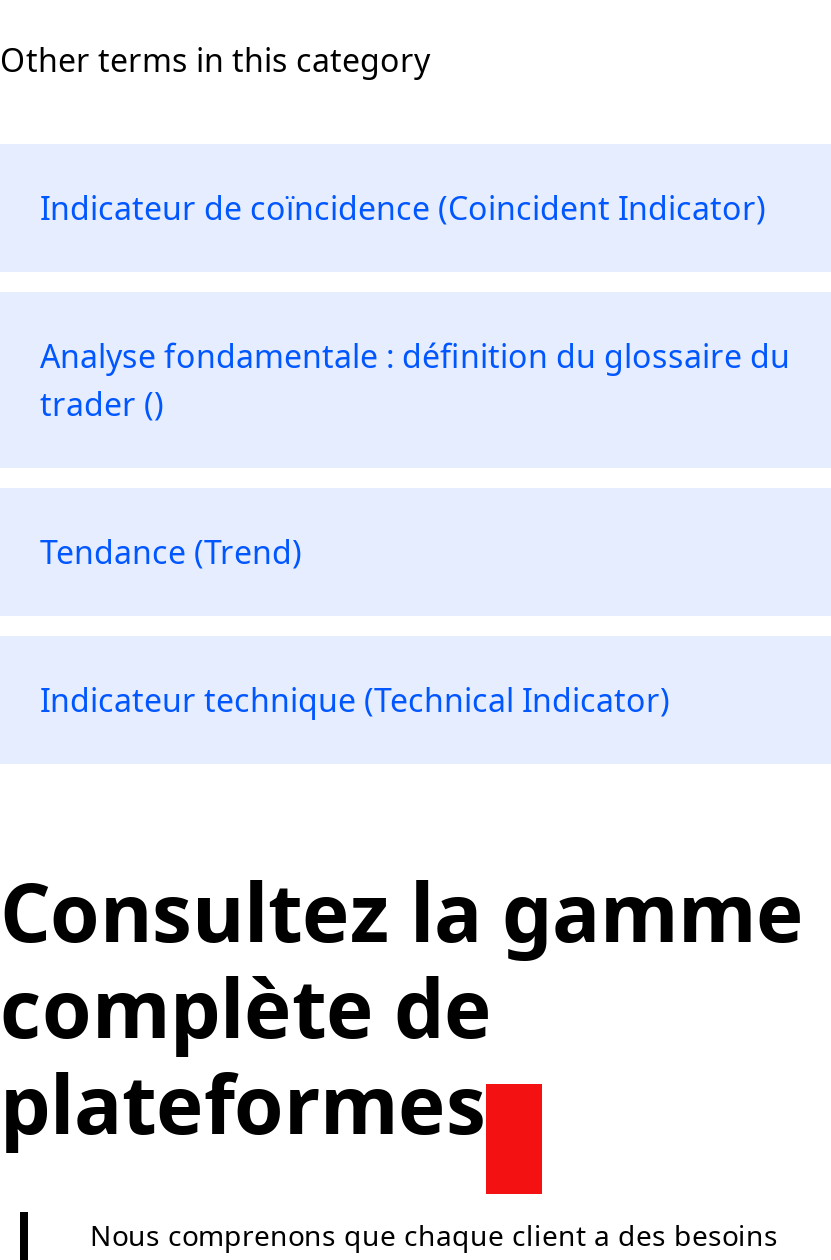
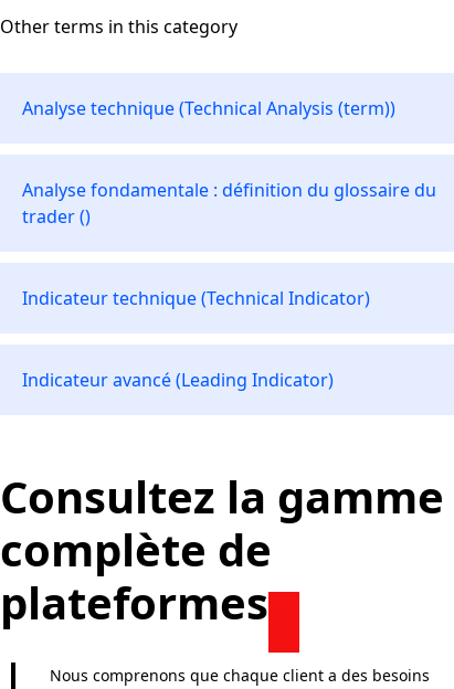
- Indicateur de coïncidence (Coincident Indicator)
+ Analyse technique (Technical Analysis (term))

- Tendance (Trend)

moved up: Indicateur technique (Technical Indicator)

+ Indicateur avancé (Leading Indicator)
